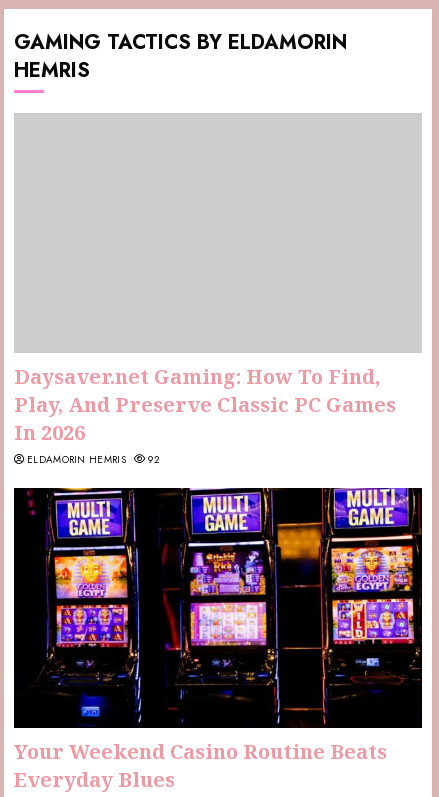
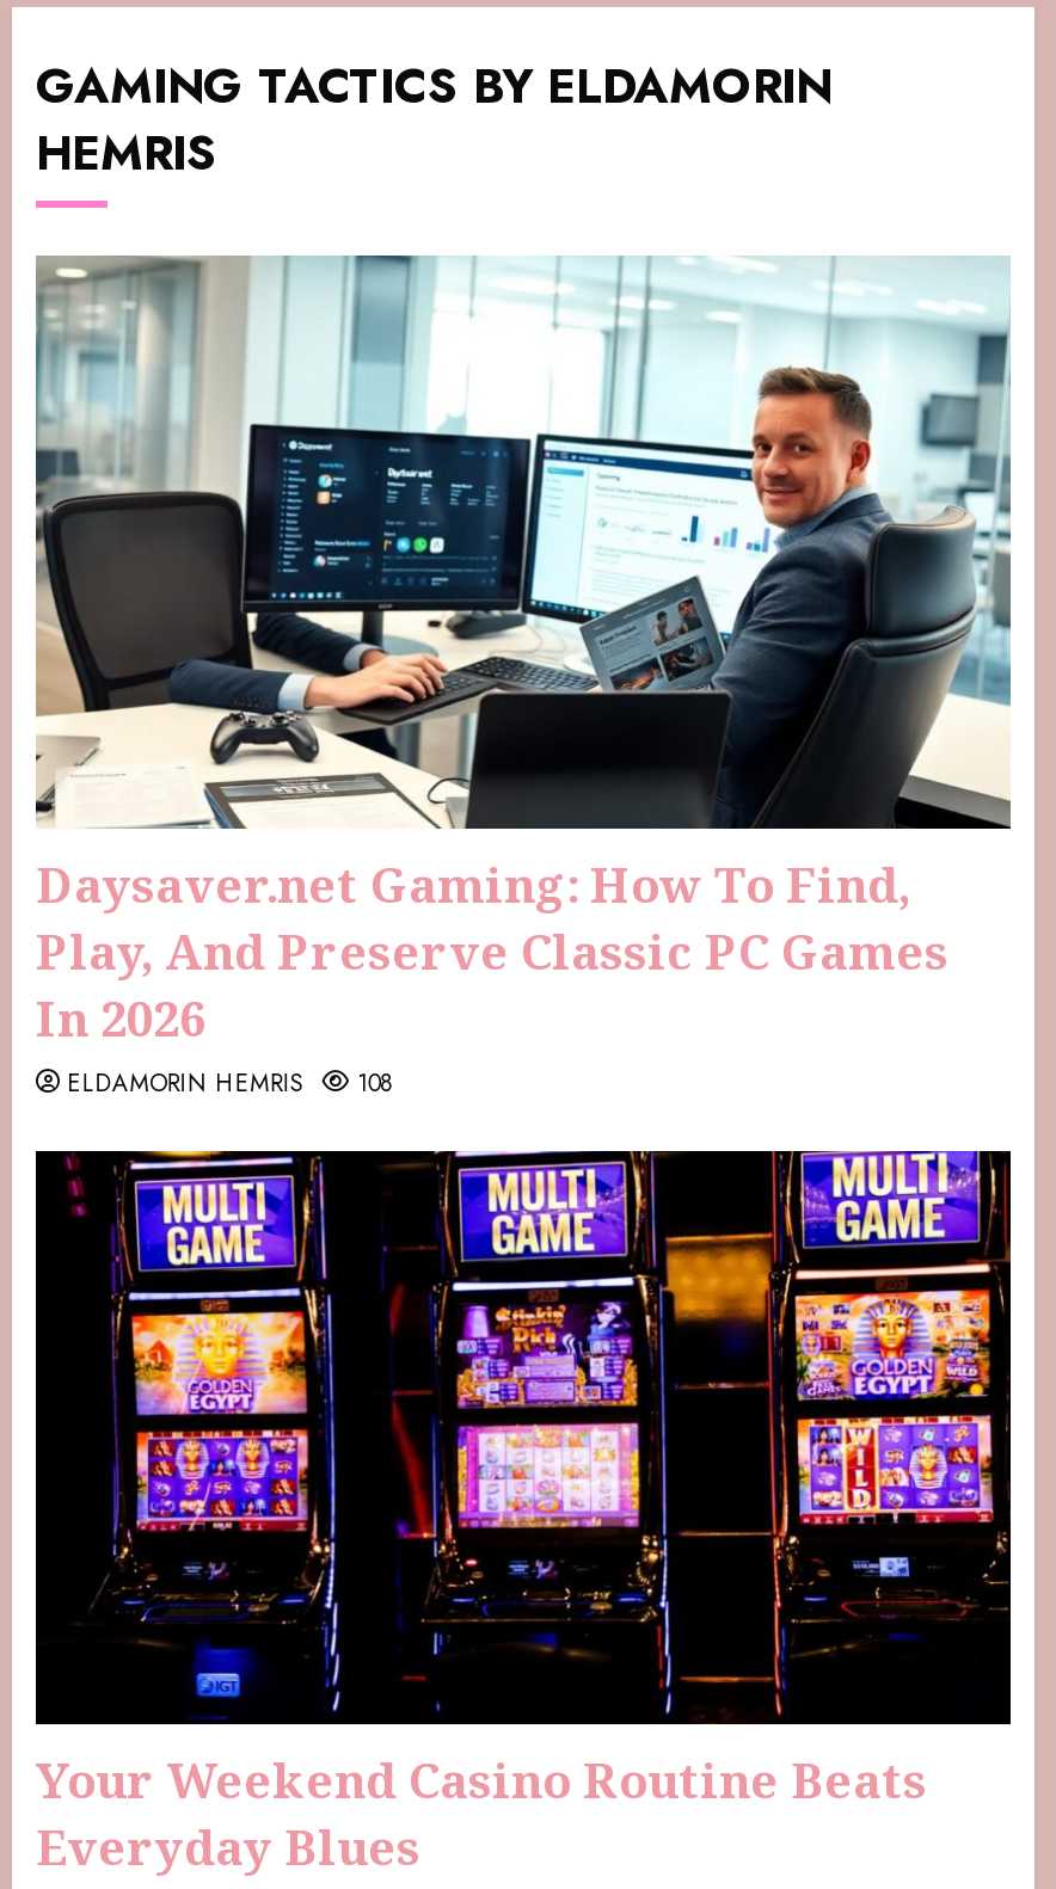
+ [image]

- ELDAMORIN HEMRIS 92
+ ELDAMORIN HEMRIS 108
